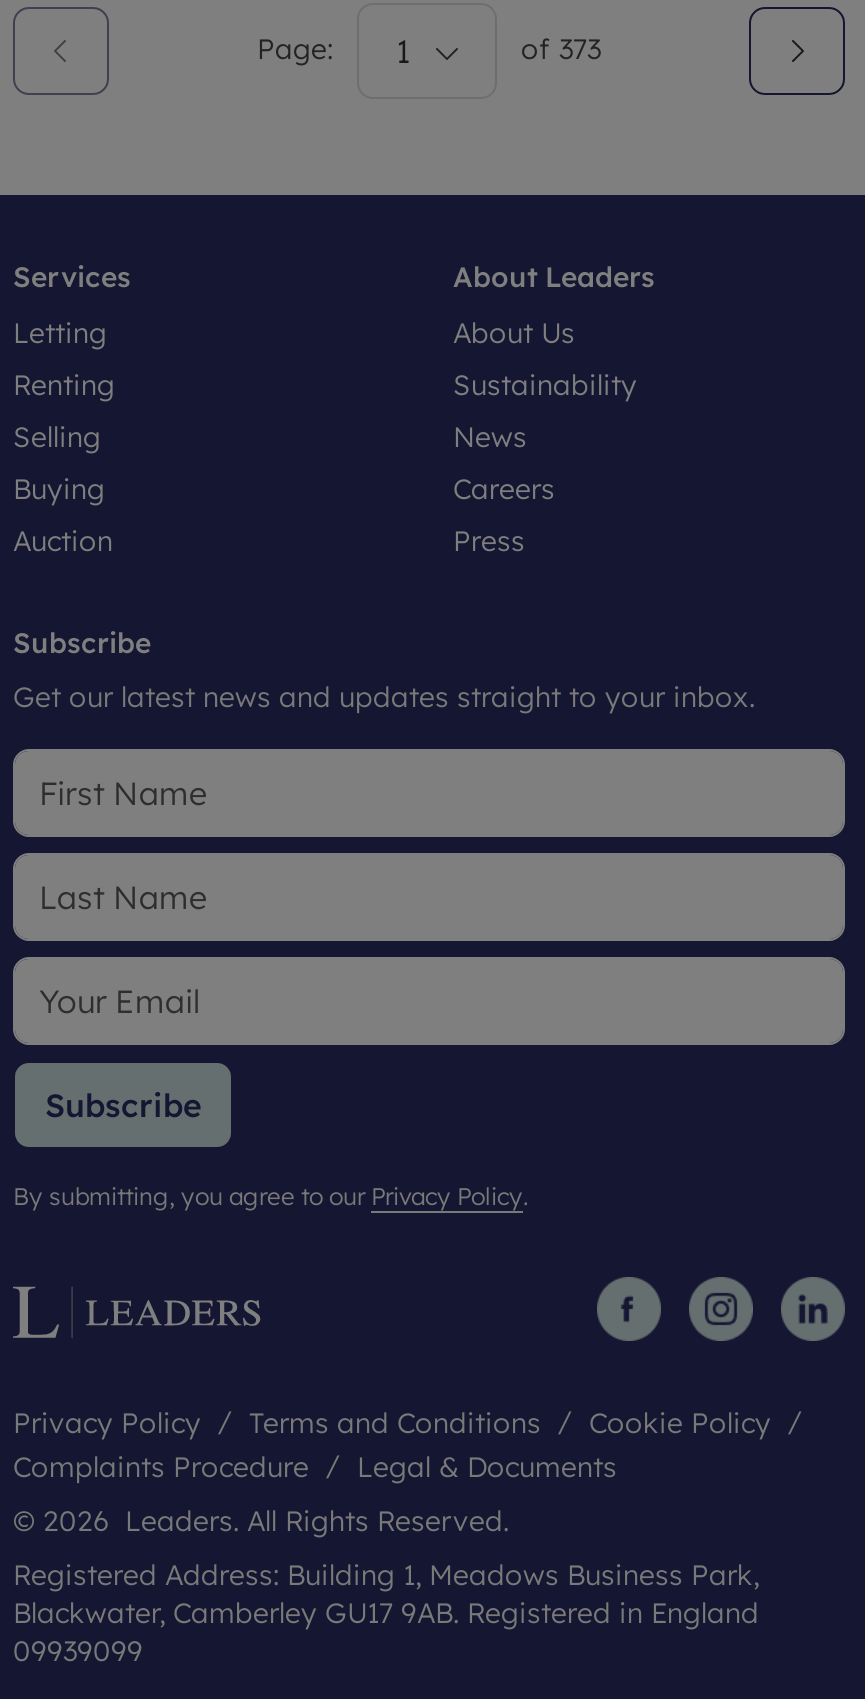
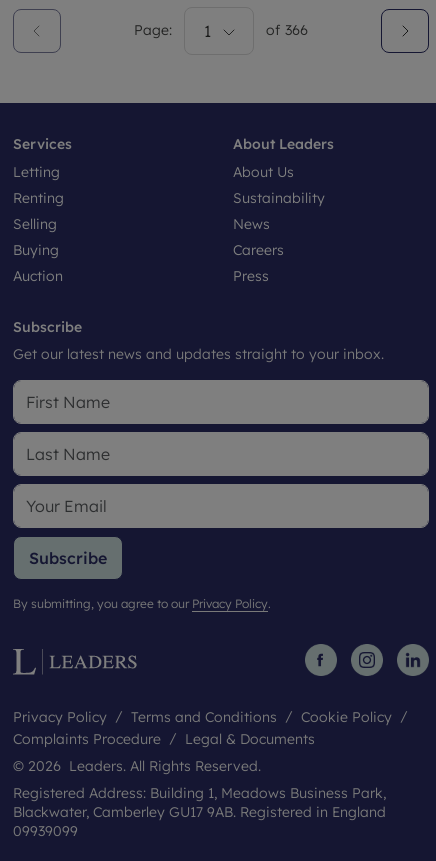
- of 373
+ of 366
